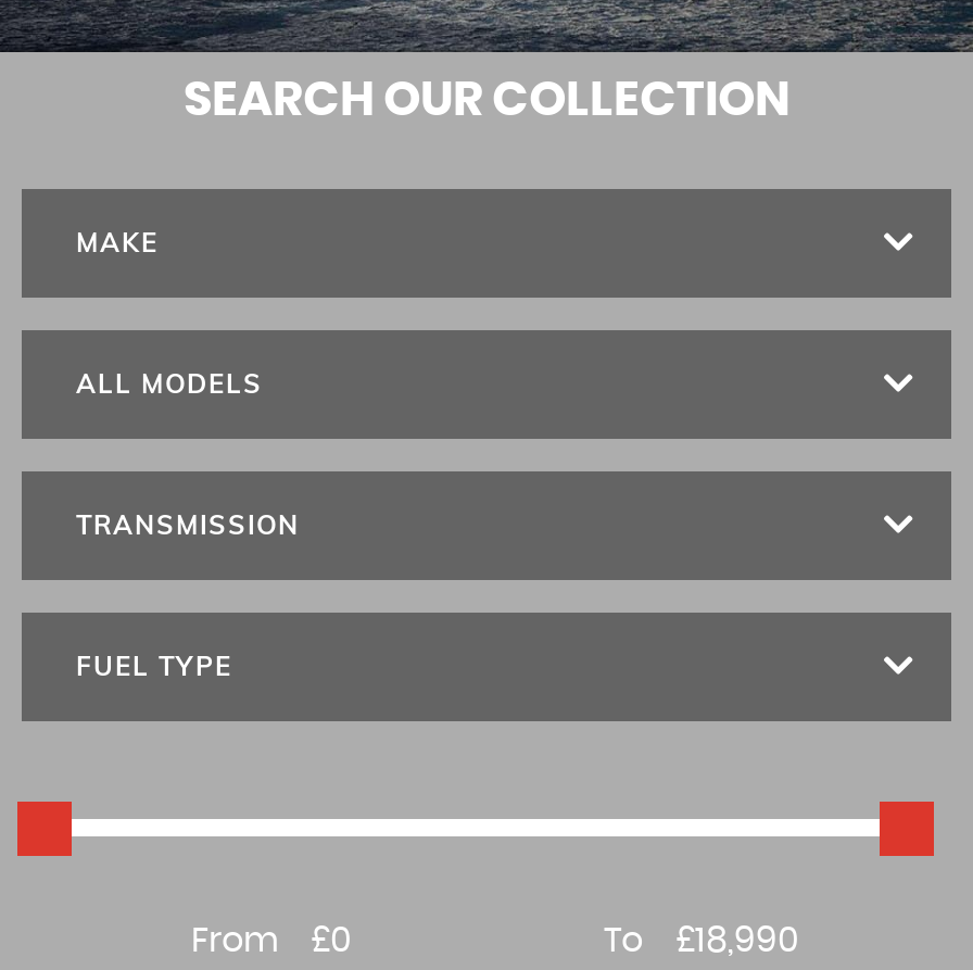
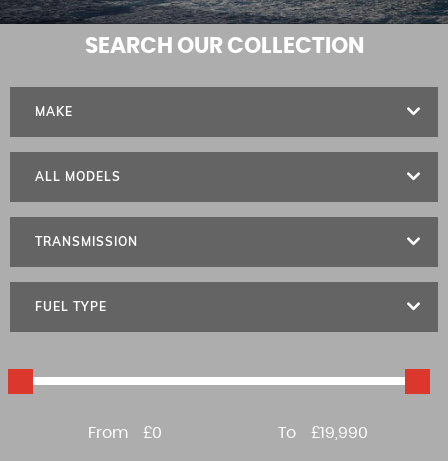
- To £18,990
+ To £19,990
